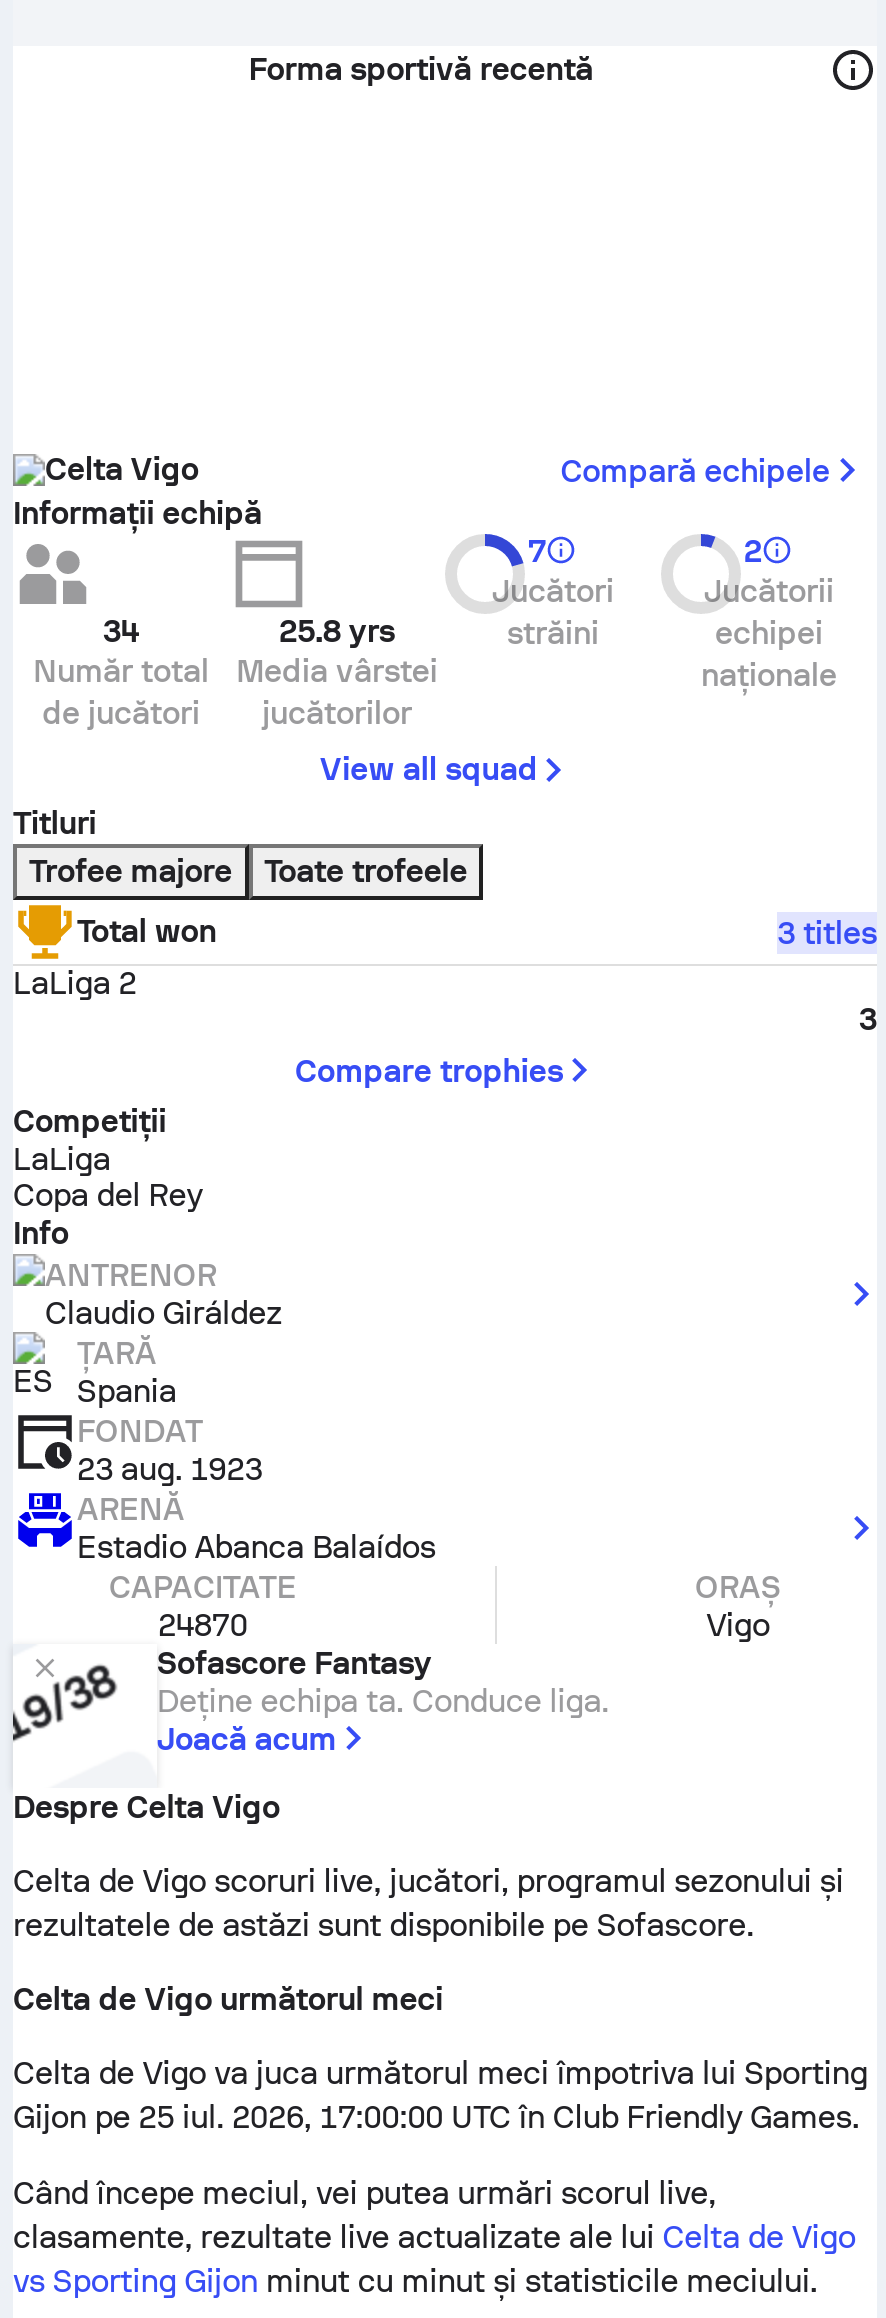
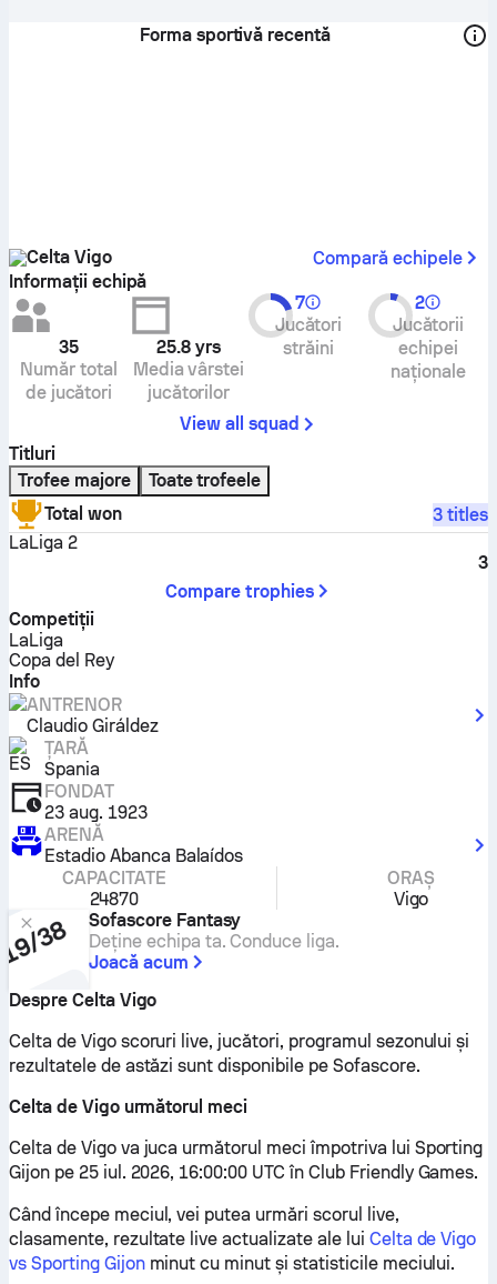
- 34
+ 35

- Gijon pe 25 iul. 2026, 17:00:00 UTC în Club Friendly Games.
+ Gijon pe 25 iul. 2026, 16:00:00 UTC în Club Friendly Games.
